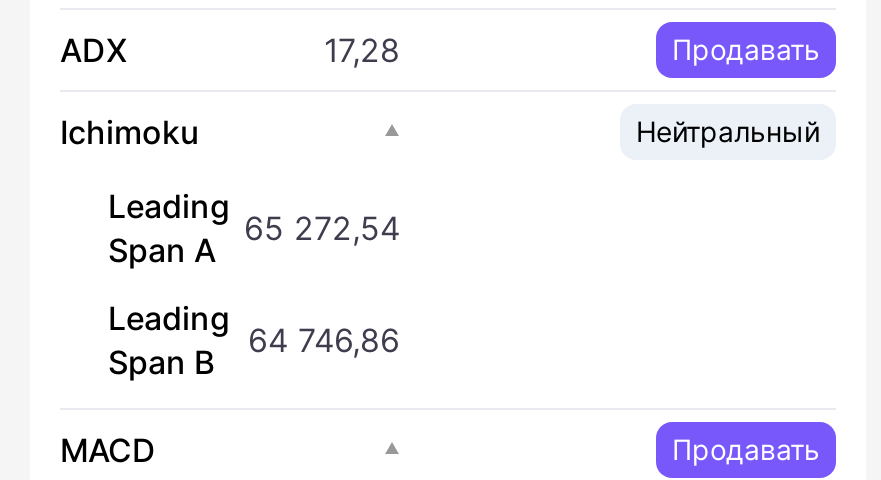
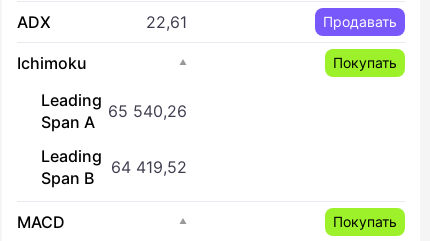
- 17,28
+ 22,61

- Нейтральный
+ Покупать

- 65 272,54
+ 65 540,26

- 64 746,86
+ 64 419,52

- Продавать
+ Покупать
